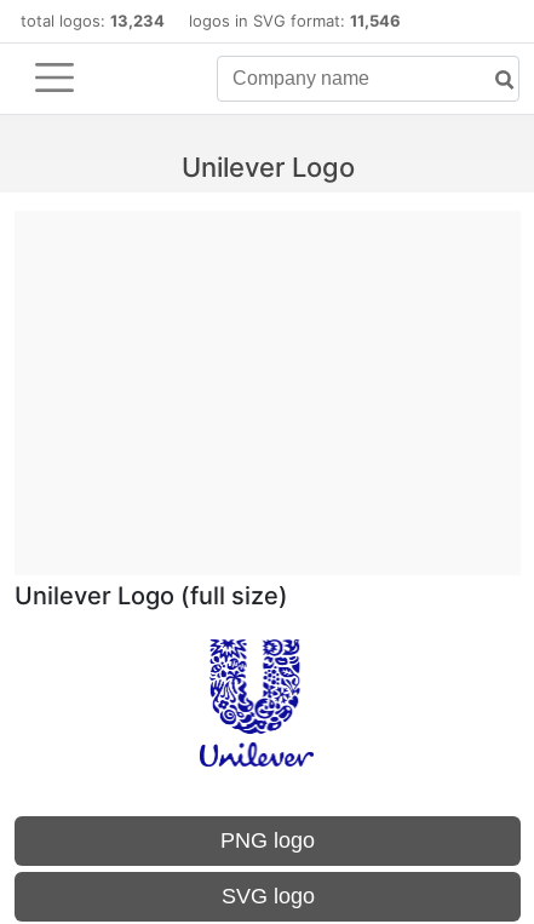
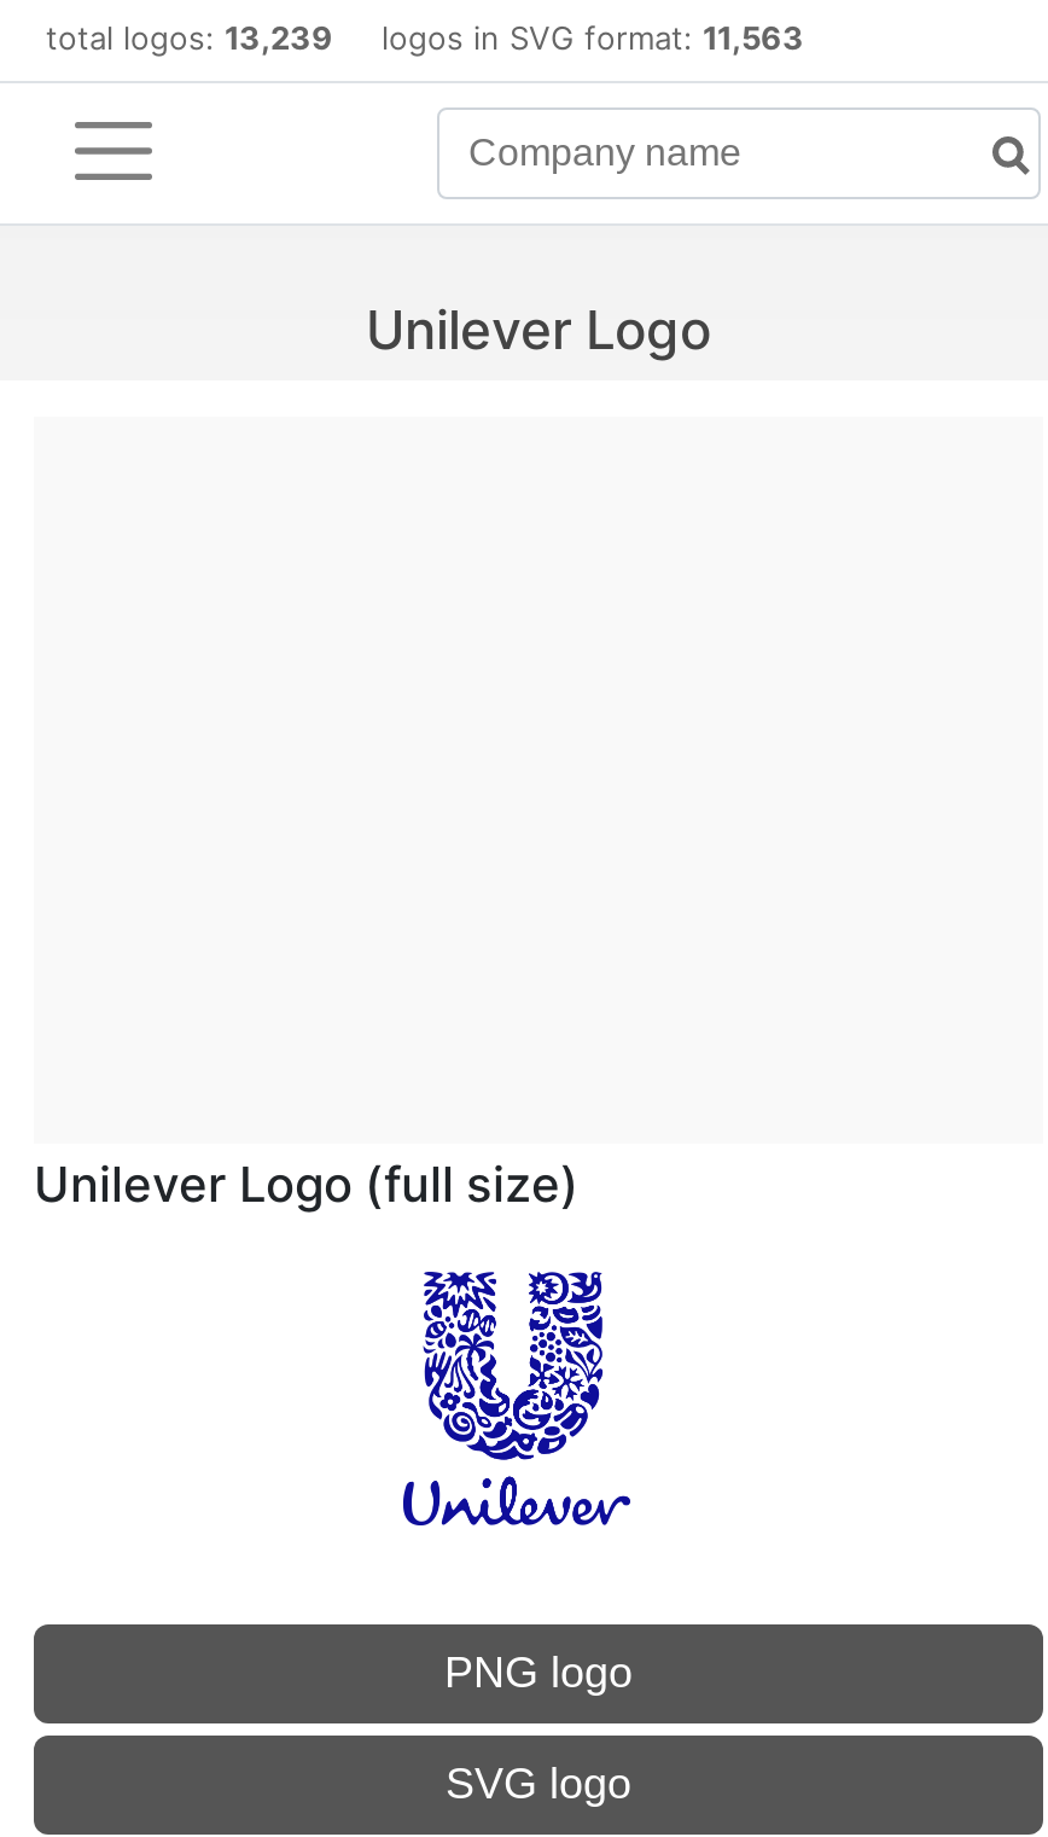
- total logos: 13,234 logos in SVG format: 11,546
+ total logos: 13,239 logos in SVG format: 11,563
